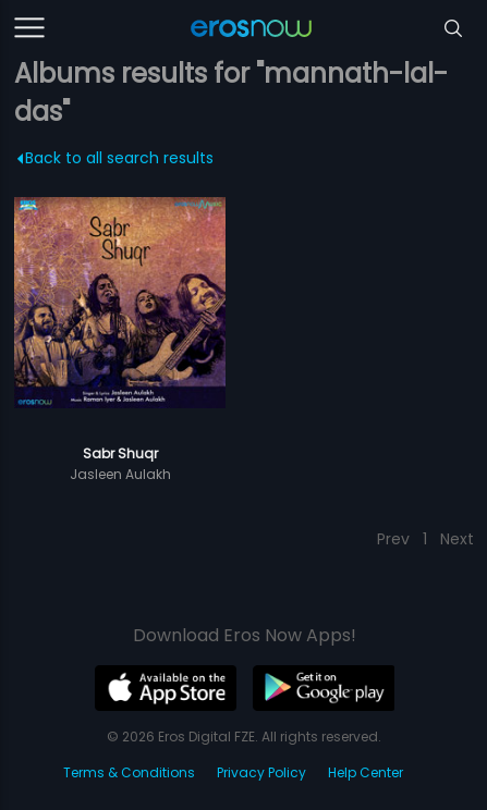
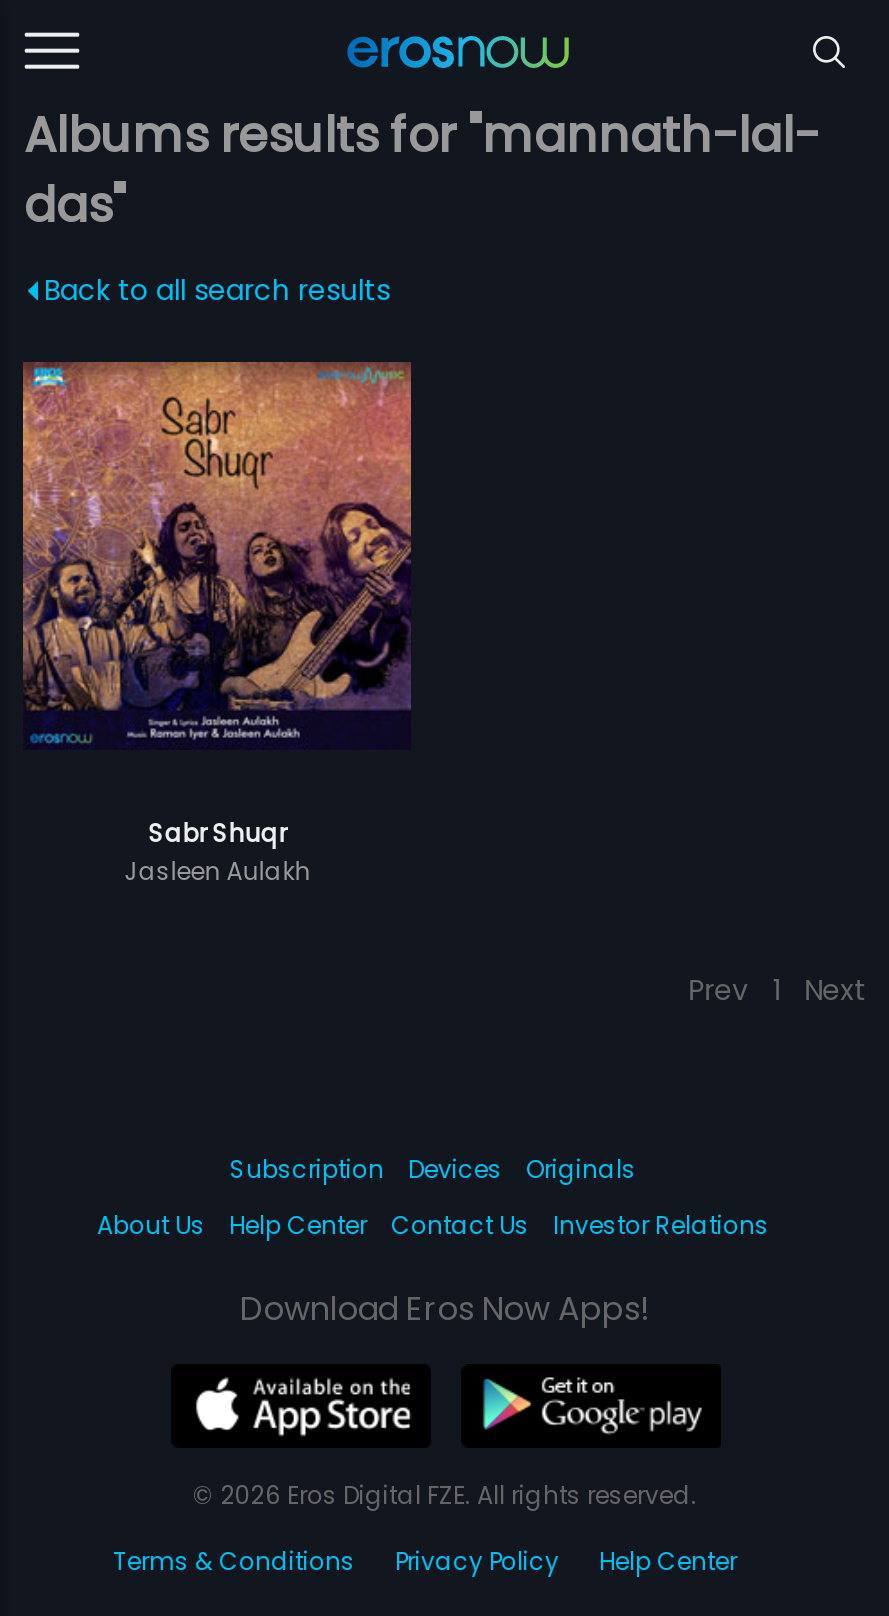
+ Subscription
+ Devices
+ Originals
+ About Us
+ Help Center
+ Contact Us
+ Investor Relations
